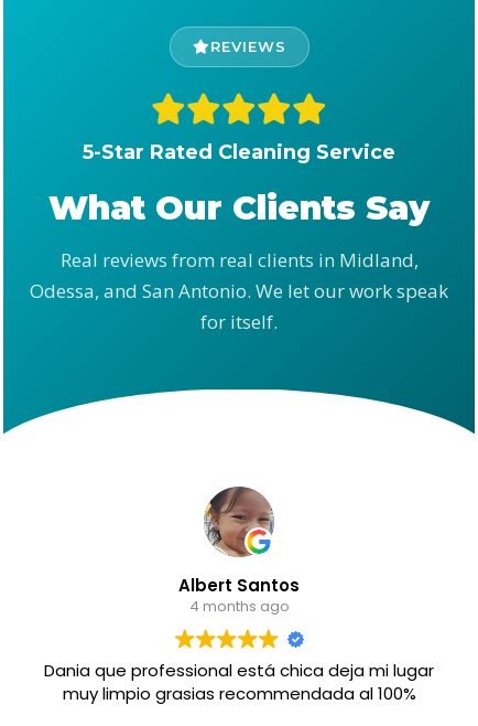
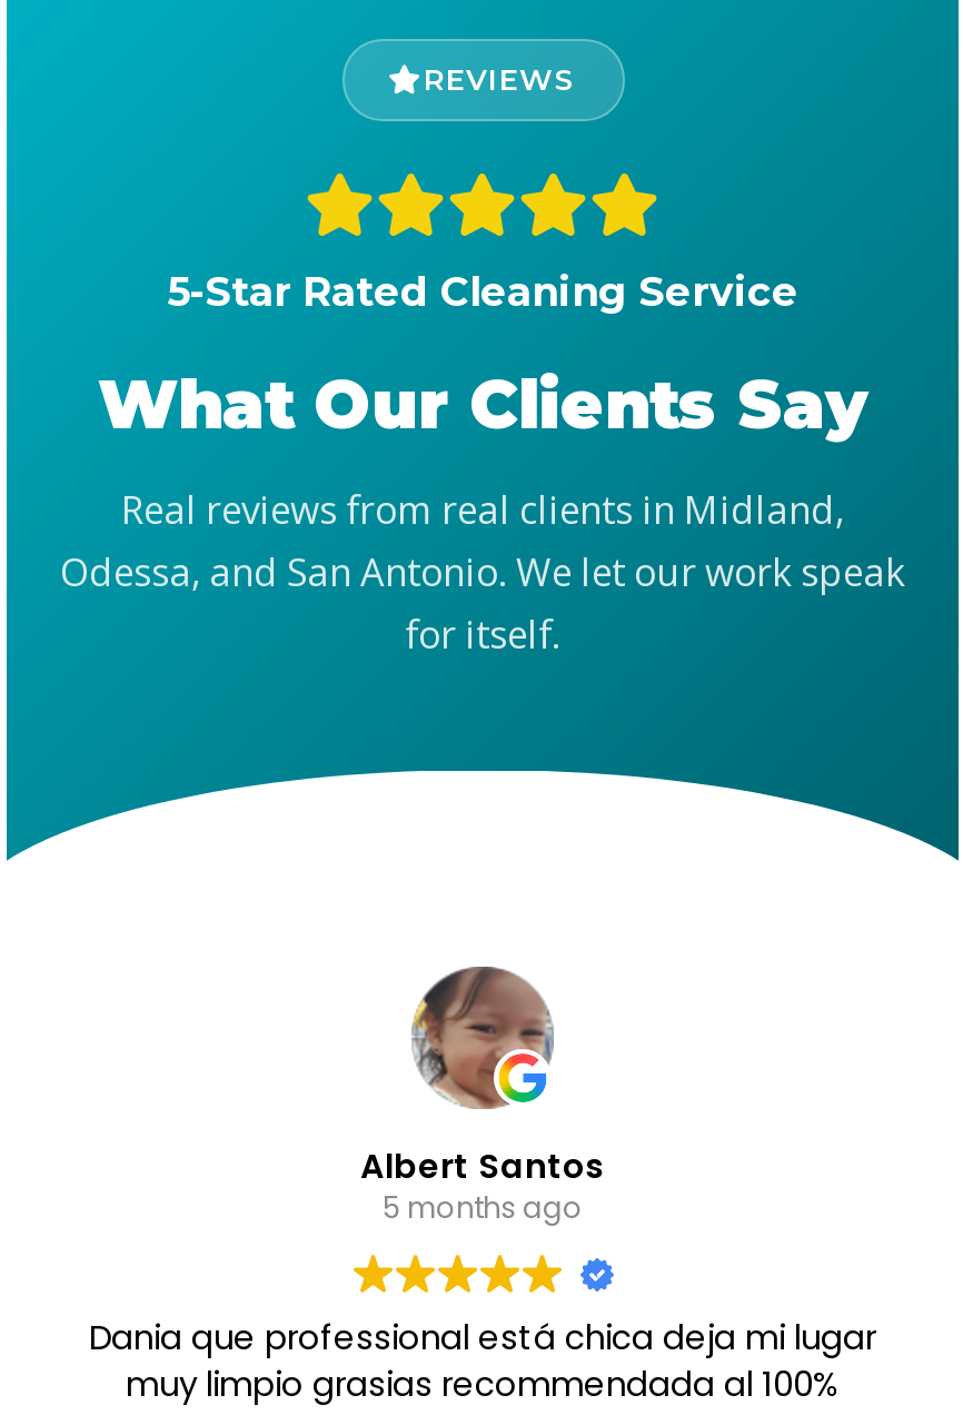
- 4 months ago
+ 5 months ago
